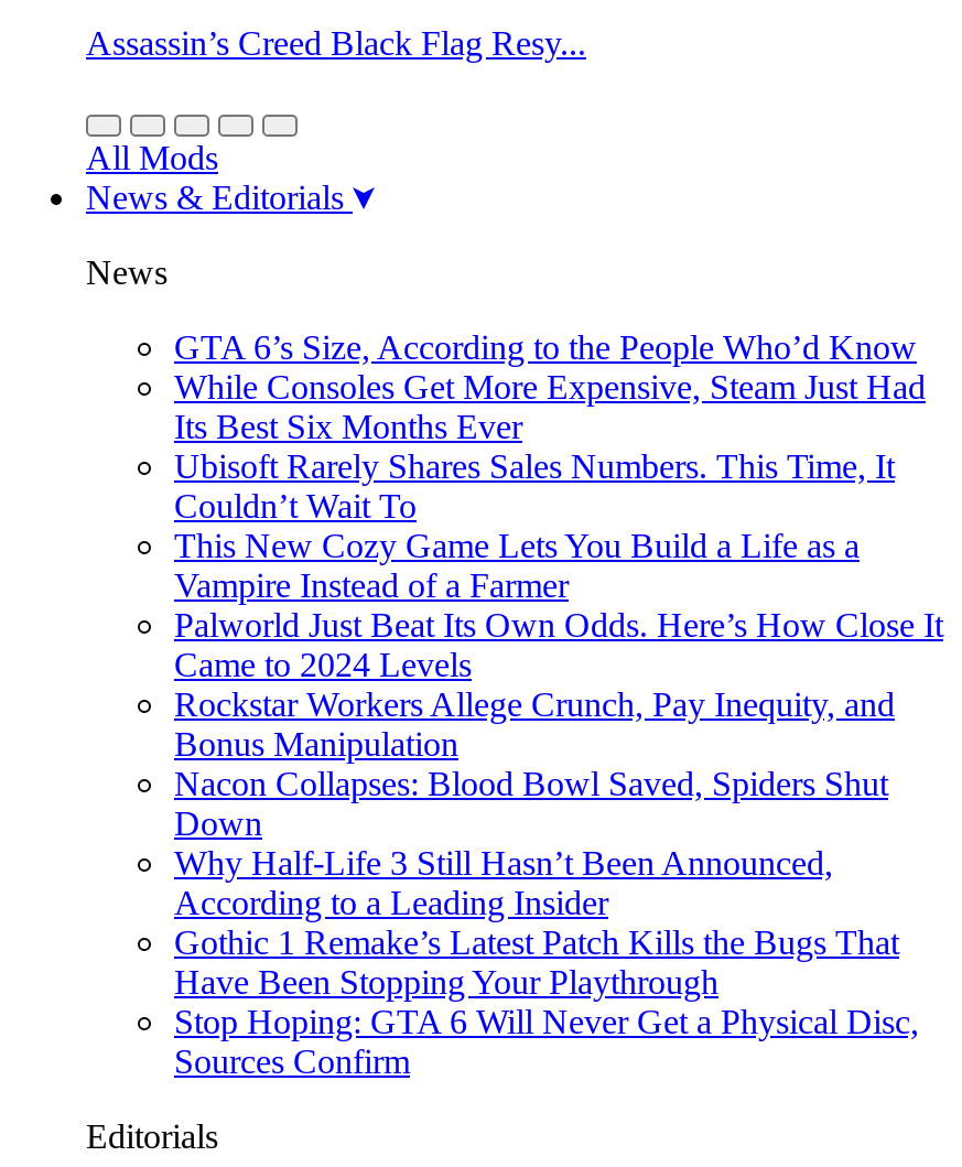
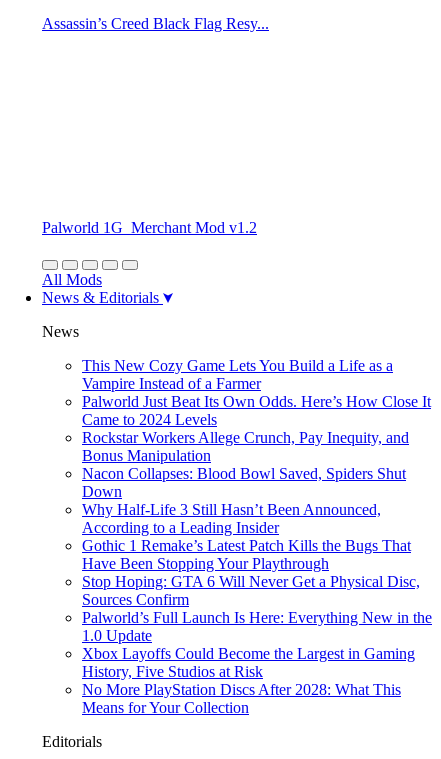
+ Palworld 1G_Merchant Mod v1.2

- GTA 6’s Size, According to the People Who’d Know
- While Consoles Get More Expensive, Steam Just Had
- Its Best Six Months Ever
- Ubisoft Rarely Shares Sales Numbers. This Time, It
- Couldn’t Wait To

+ Palworld’s Full Launch Is Here: Everything New in the
+ 1.0 Update
+ Xbox Layoffs Could Become the Largest in Gaming
+ History, Five Studios at Risk
+ No More PlayStation Discs After 2028: What This
+ Means for Your Collection
